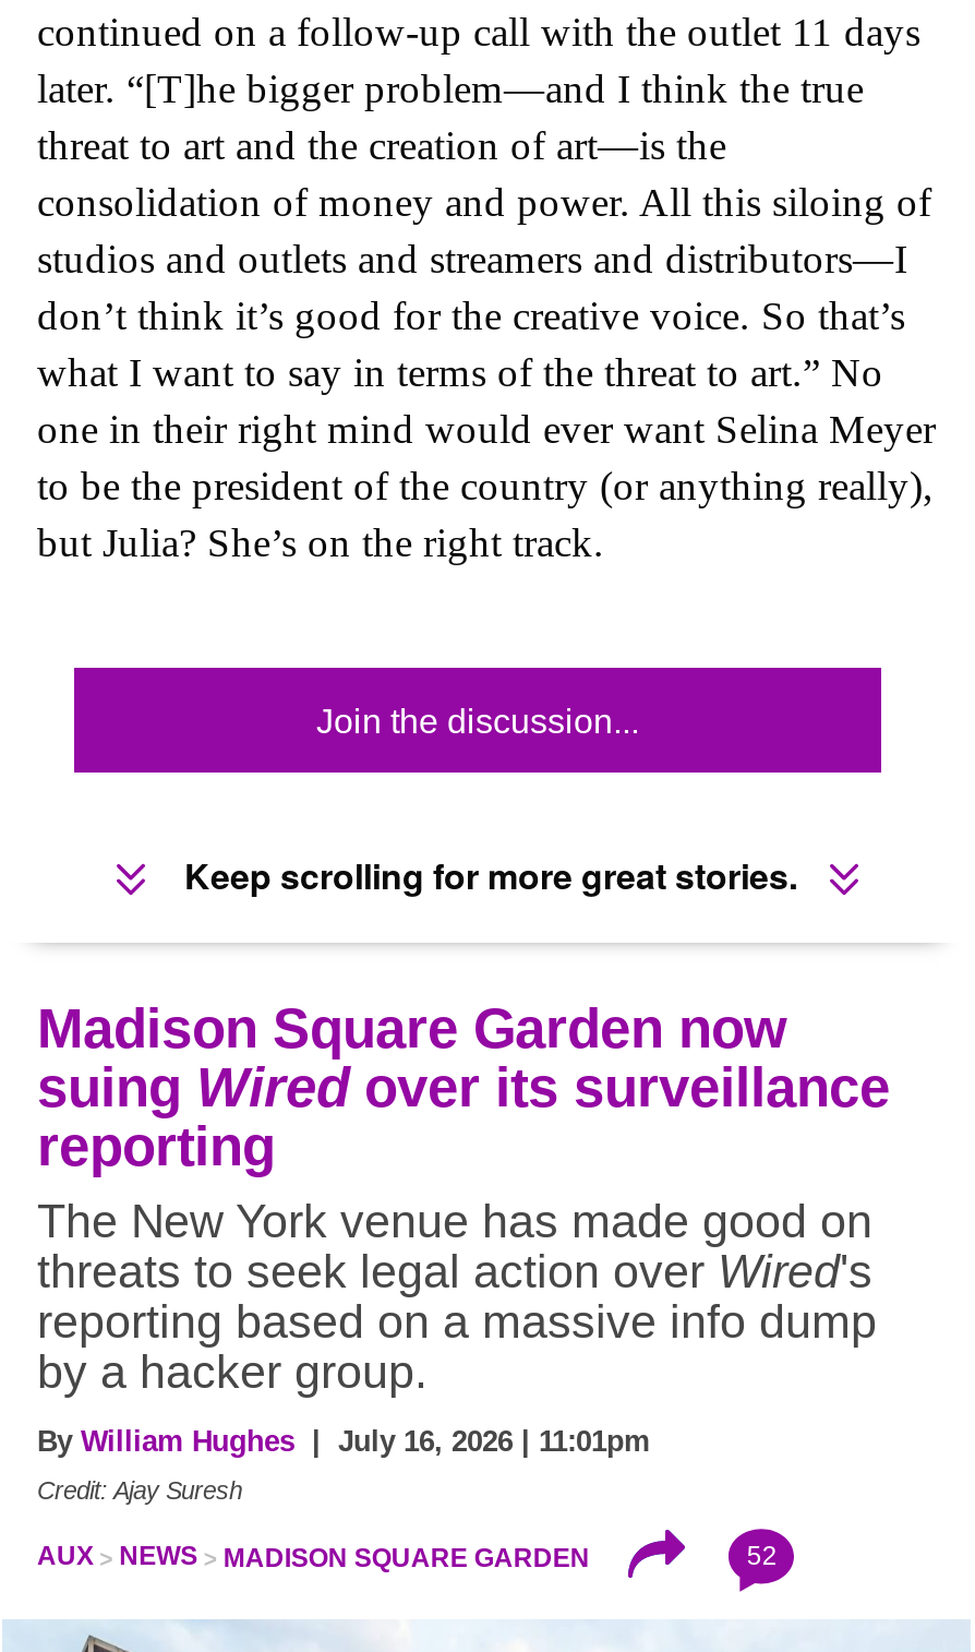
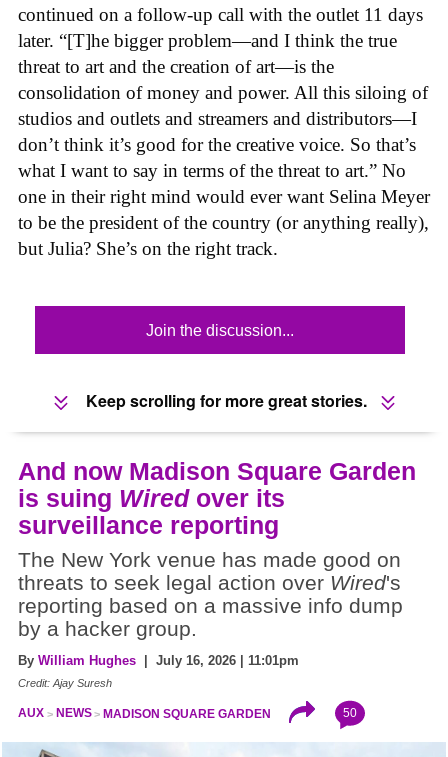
- Madison Square Garden now
- suing Wired over its surveillance
- reporting
+ And now Madison Square Garden
+ is suing Wired over its
+ surveillance reporting

- 52
+ 50
